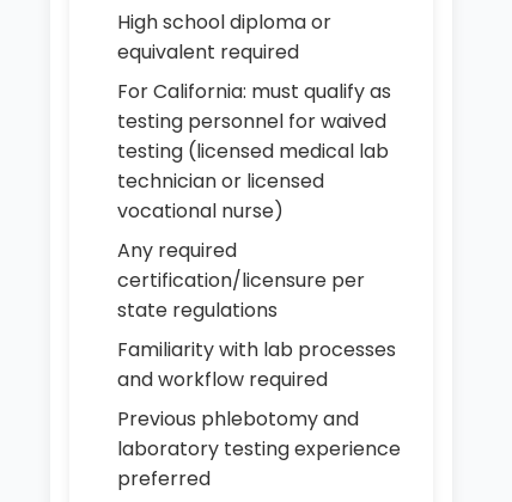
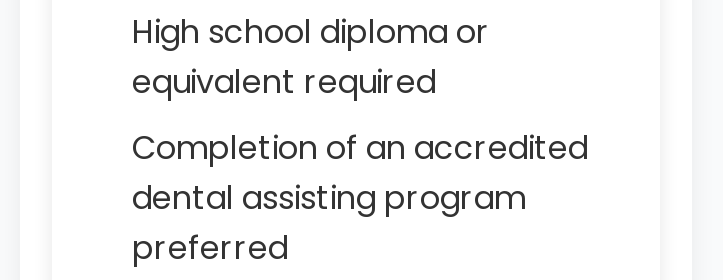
- For California: must qualify as
- testing personnel for waived
- testing (licensed medical lab
- technician or licensed
- vocational nurse)
- Any required
- certification/licensure per
- state regulations
- Familiarity with lab processes
- and workflow required
- Previous phlebotomy and
- laboratory testing experience
+ Completion of an accredited
+ dental assisting program
